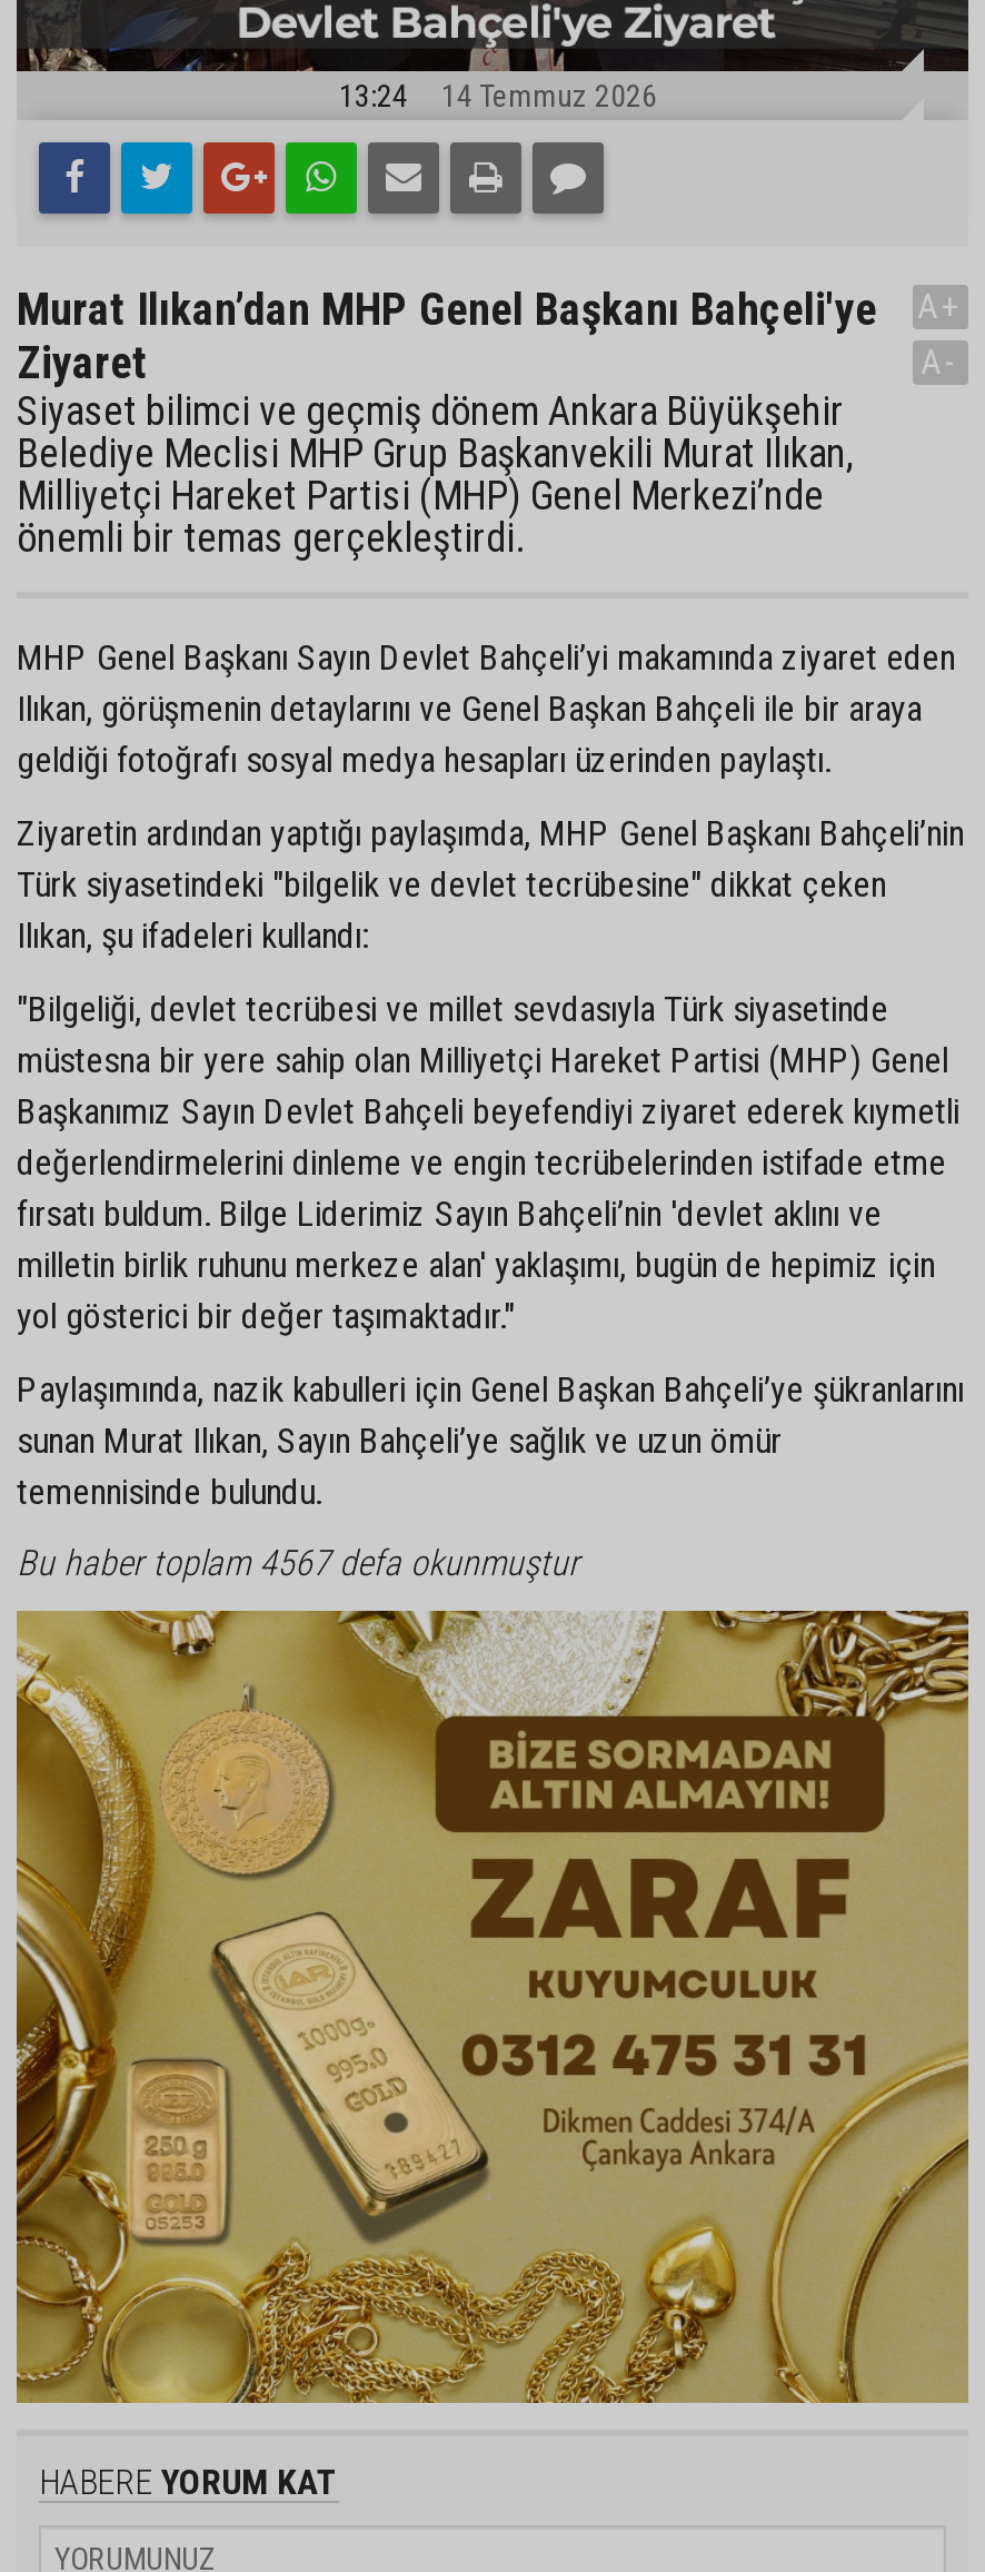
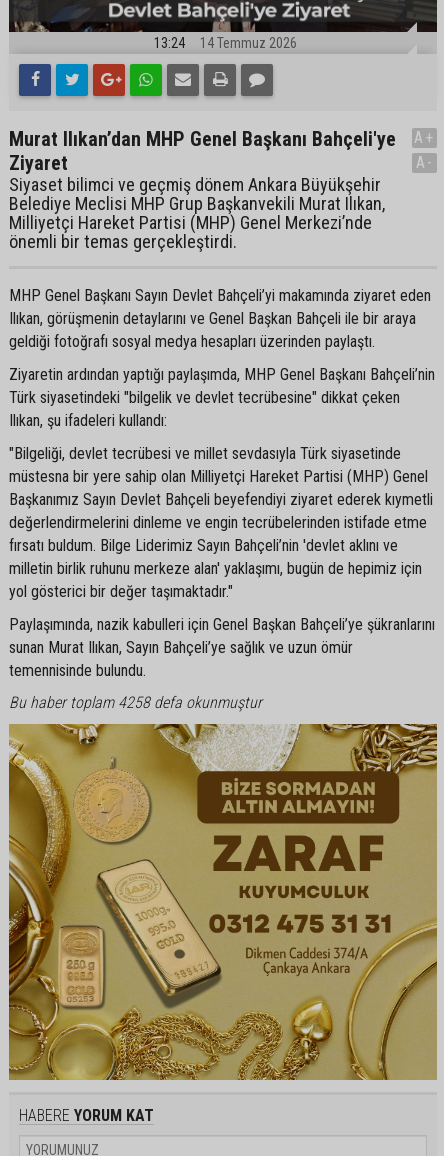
- Bu haber toplam 4567 defa okunmuştur
+ Bu haber toplam 4258 defa okunmuştur
